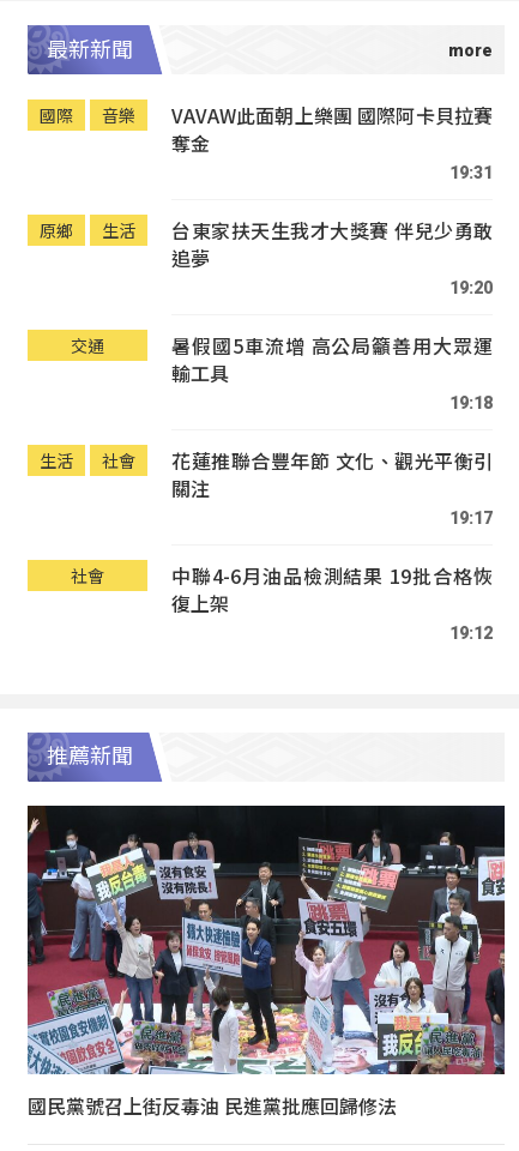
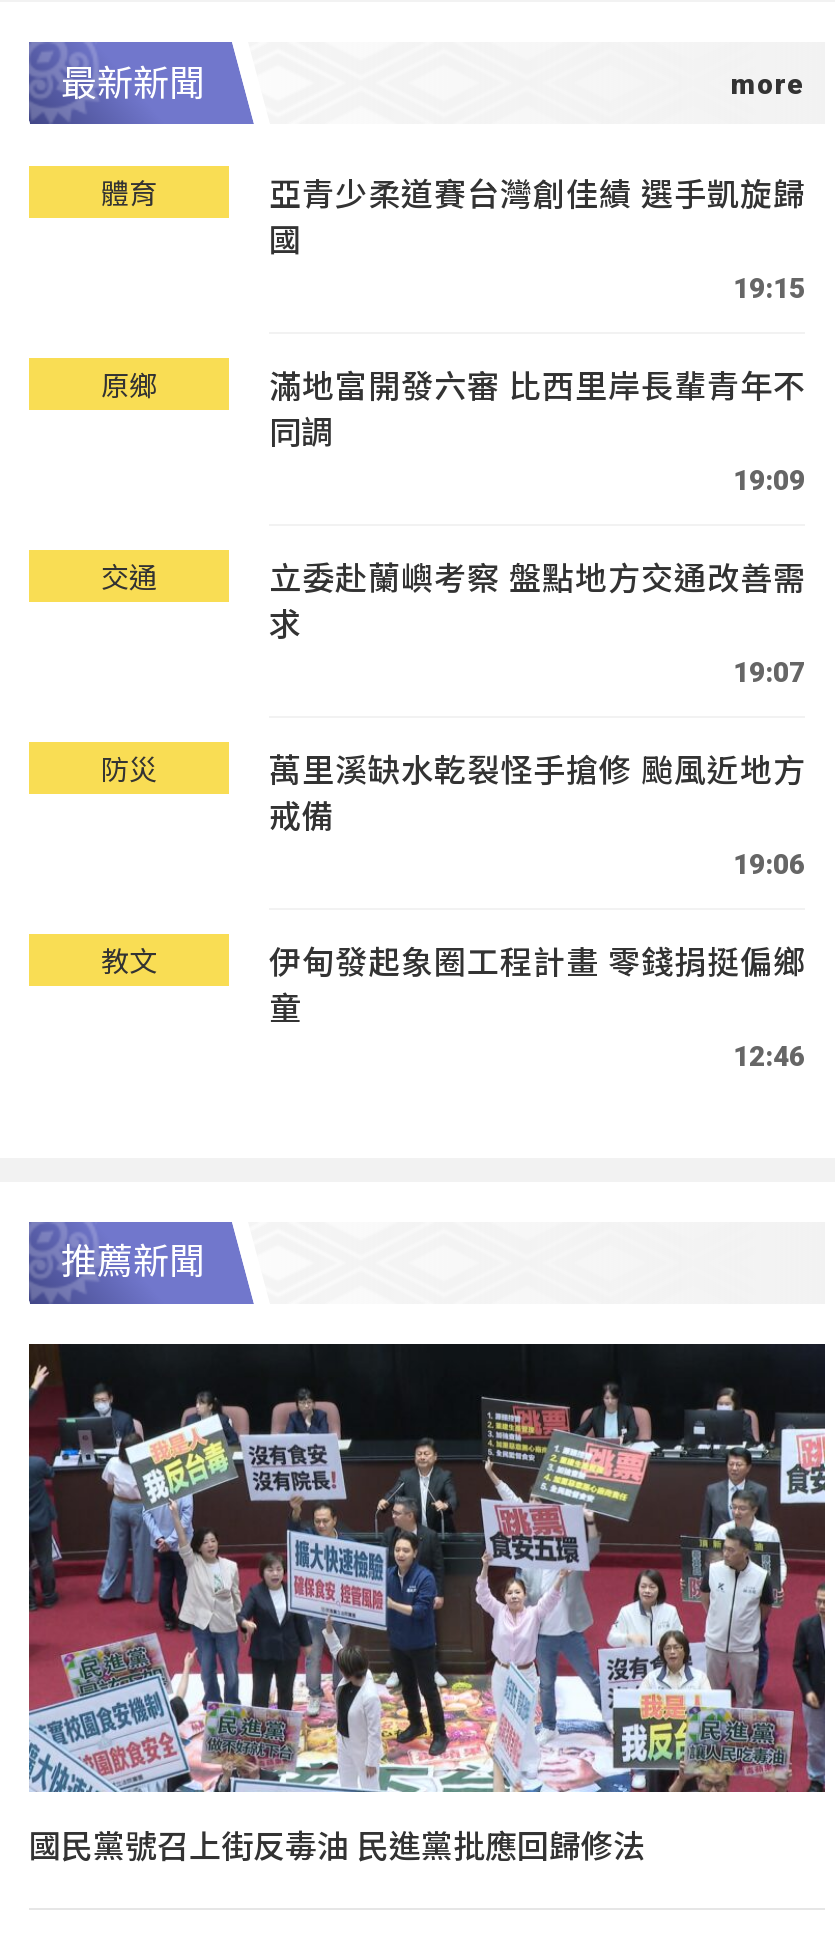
- 國際
- 音樂
- VAVAW此面朝上樂團 國際阿卡貝拉賽
- 奪金
- 19:31
+ 體育
+ 亞青少柔道賽台灣創佳績 選手凱旋歸
+ 國
+ 19:15

- 生活
- 台東家扶天生我才大獎賽 伴兒少勇敢
- 追夢
- 19:20
+ 滿地富開發六審 比西里岸長輩青年不
+ 同調
+ 19:09

- 暑假國5車流增 高公局籲善用大眾運
- 輸工具
- 19:18
+ 立委赴蘭嶼考察 盤點地方交通改善需
+ 求
+ 19:07

- 生活
- 社會
- 花蓮推聯合豐年節 文化、觀光平衡引
- 關注
- 19:17
+ 防災
+ 萬里溪缺水乾裂怪手搶修 颱風近地方
+ 戒備
+ 19:06

- 社會
- 中聯4-6月油品檢測結果 19批合格恢
- 復上架
- 19:12
+ 教文
+ 伊甸發起象圈工程計畫 零錢捐挺偏鄉
+ 童
+ 12:46
